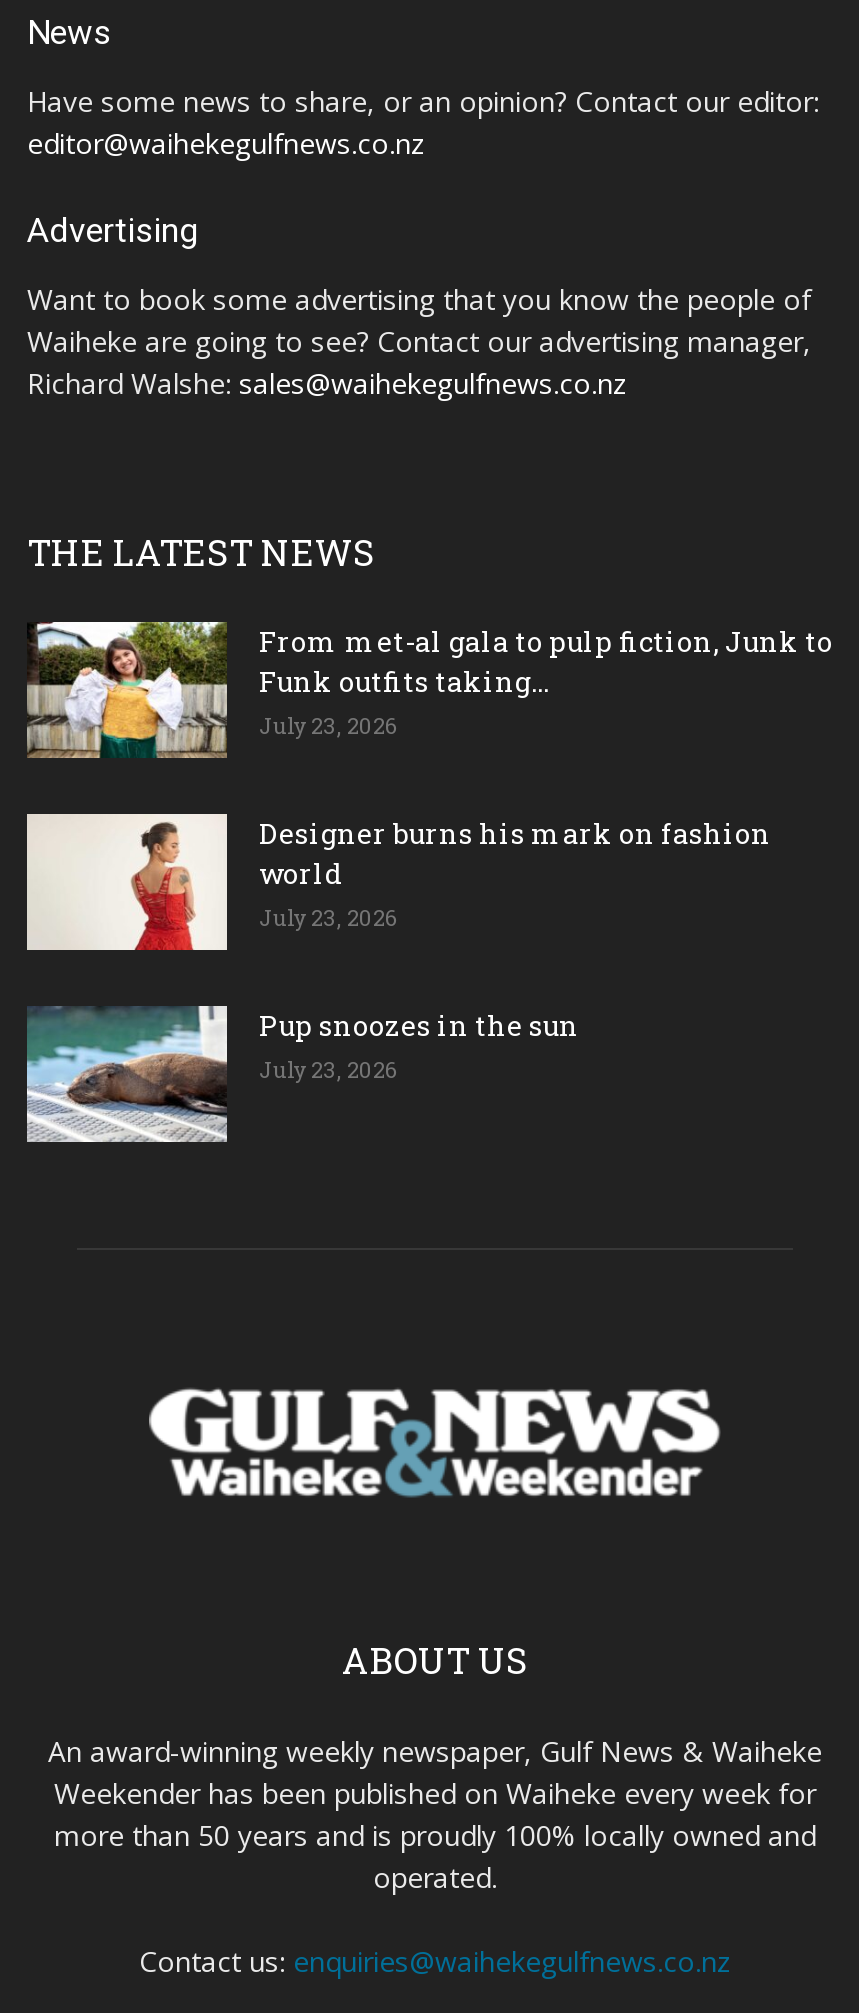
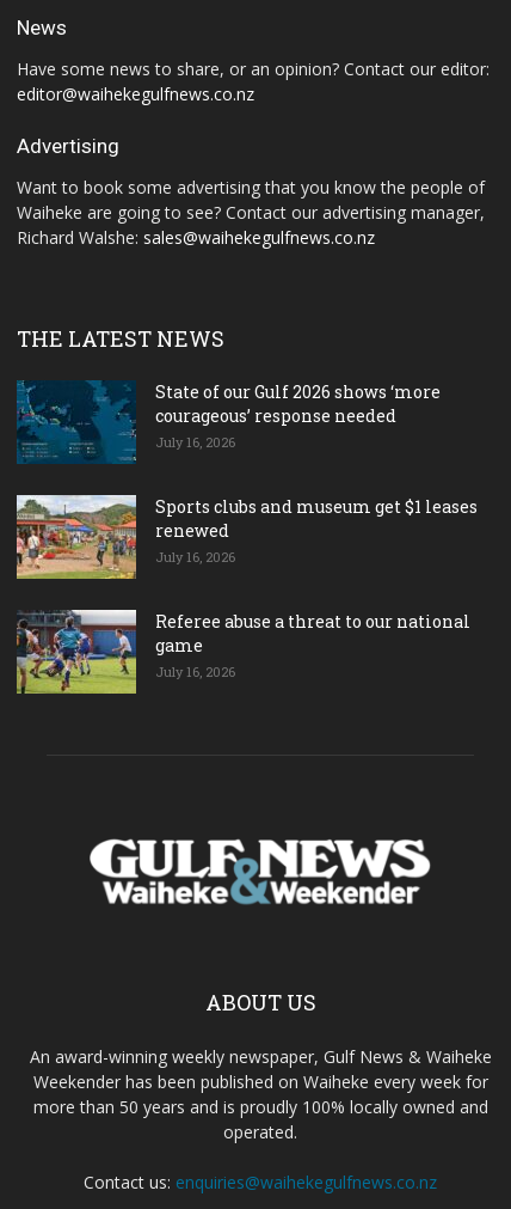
- [image]
- From met-al gala to pulp fiction, Junk to
- Funk outfits taking...
- July 23, 2026
+ [image]
+ State of our Gulf 2026 shows ‘more
+ courageous’ response needed
+ July 16, 2026

- [image]
- Designer burns his mark on fashion
- world
- July 23, 2026
+ [image]
+ Sports clubs and museum get $1 leases
+ renewed
+ July 16, 2026

- [image]
- Pup snoozes in the sun
- July 23, 2026
+ [image]
+ Referee abuse a threat to our national
+ game
+ July 16, 2026
